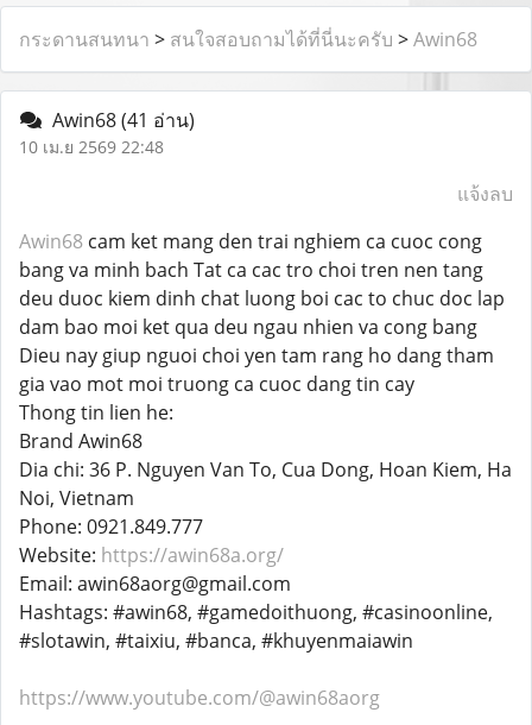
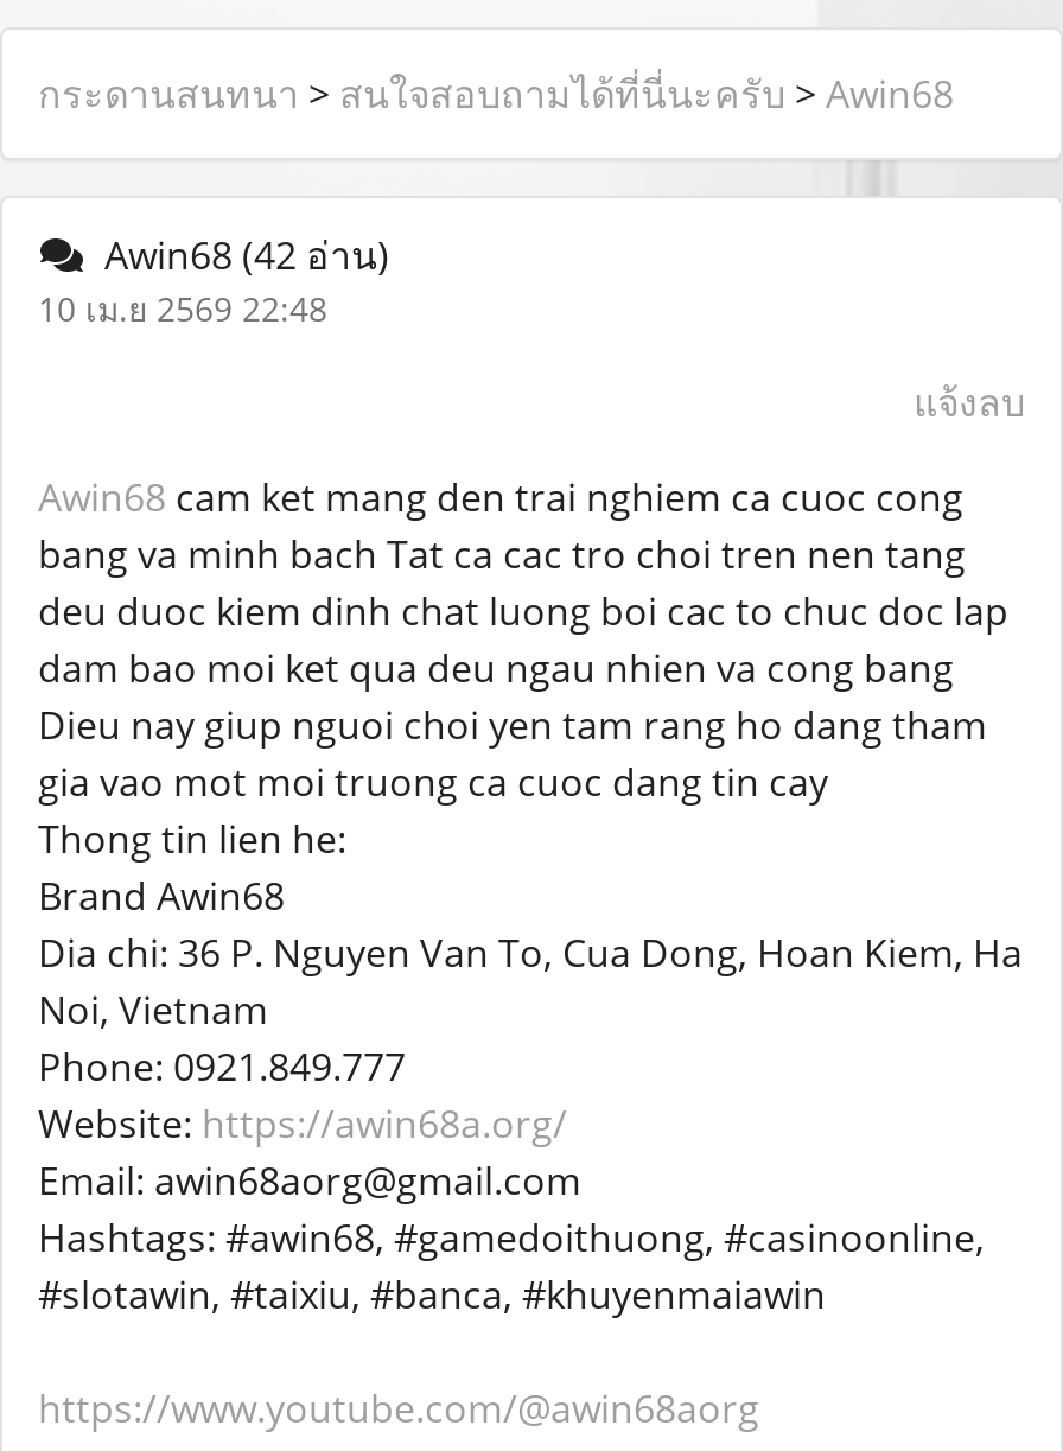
- Awin68 (41 อ่าน)
+ Awin68 (42 อ่าน)
